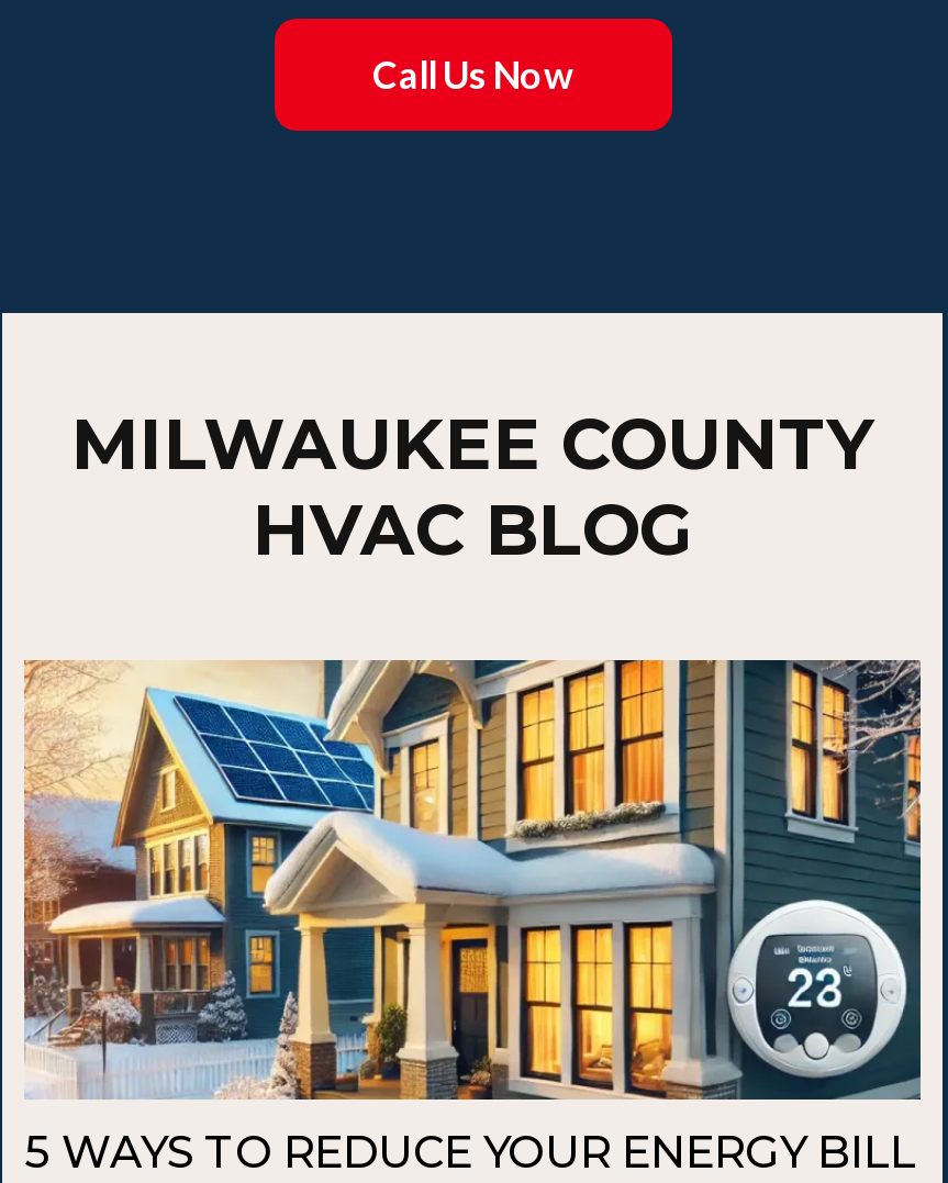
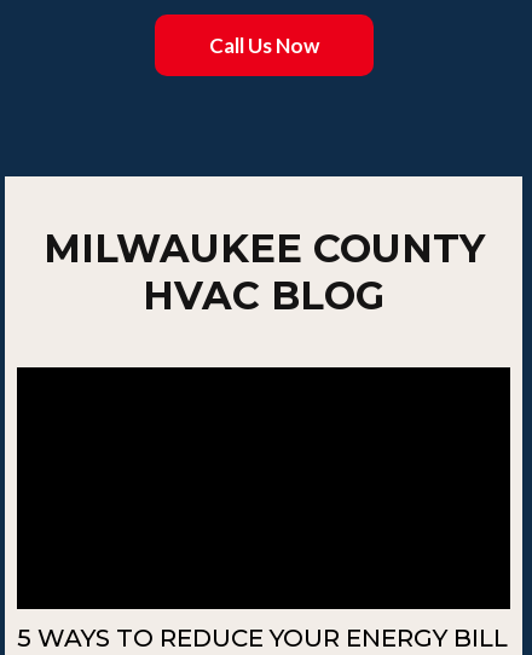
- [image]
